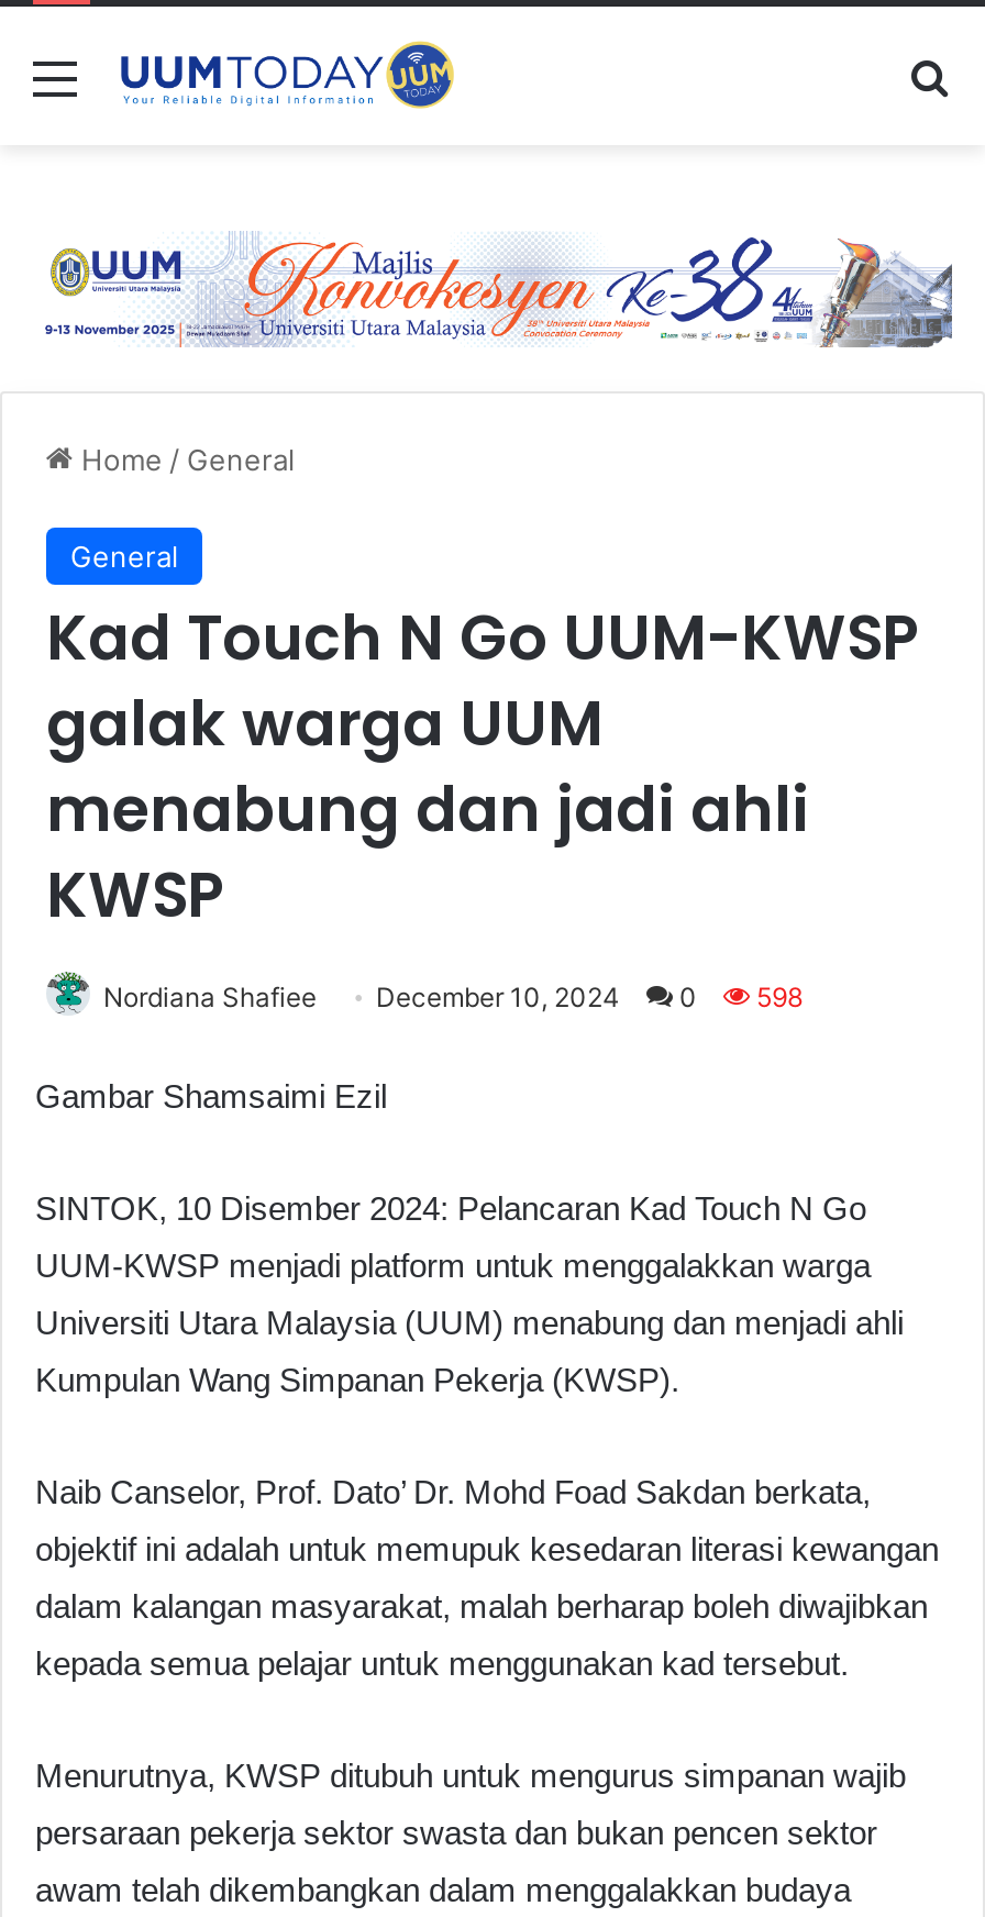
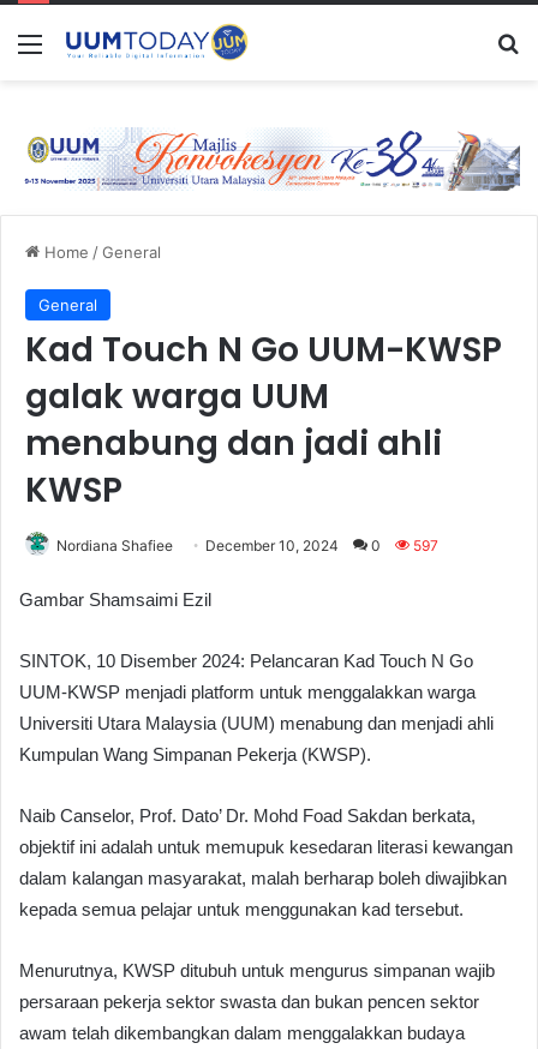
- Nordiana Shafiee December 10, 2024 0 598
+ Nordiana Shafiee December 10, 2024 0 597
